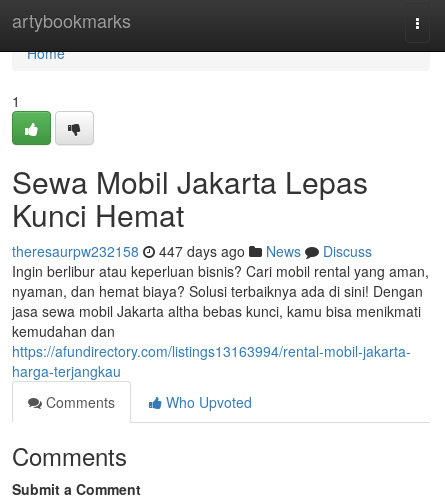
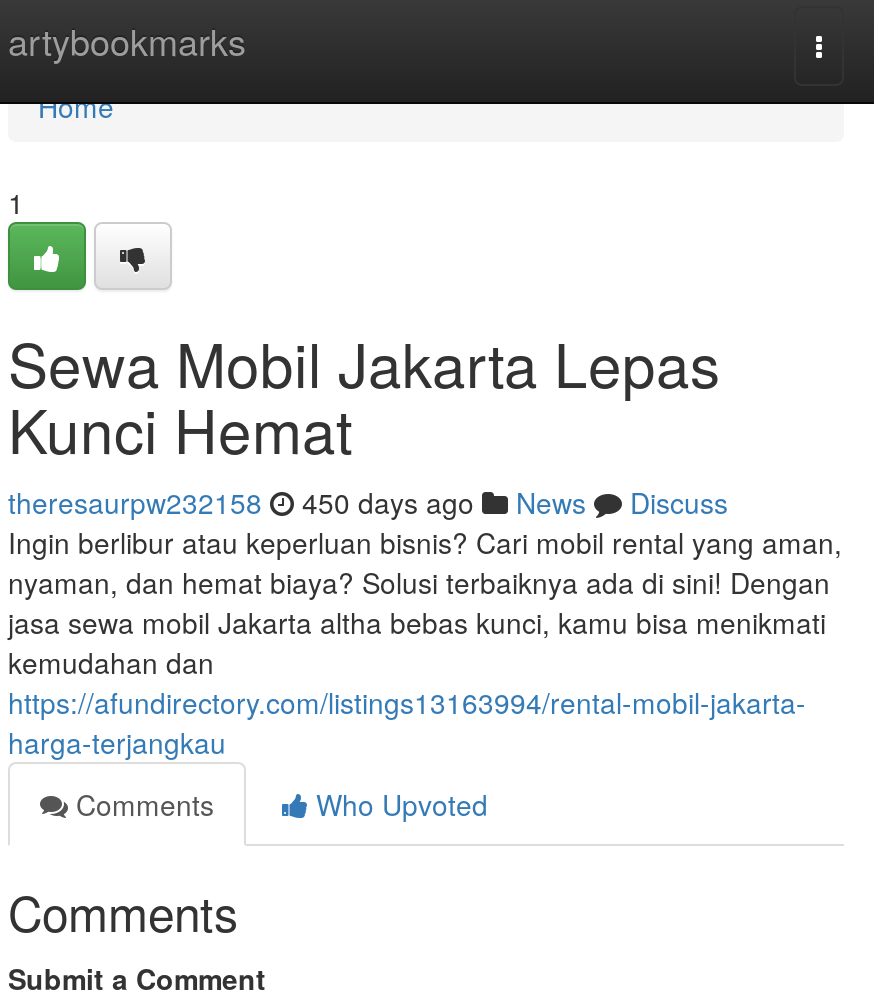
- theresaurpw232158 447 days ago News Discuss
+ theresaurpw232158 450 days ago News Discuss
